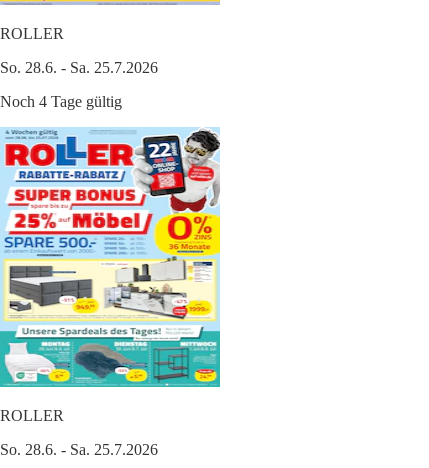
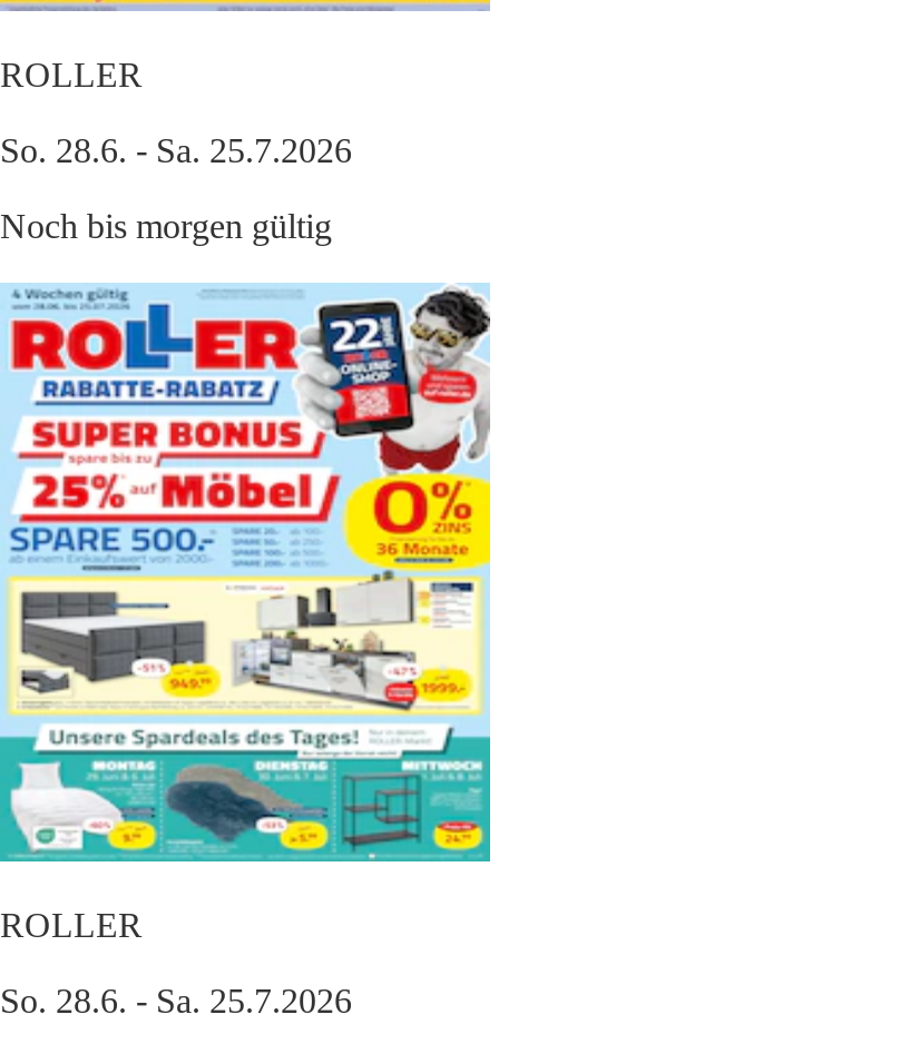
- Noch 4 Tage gültig
+ Noch bis morgen gültig
